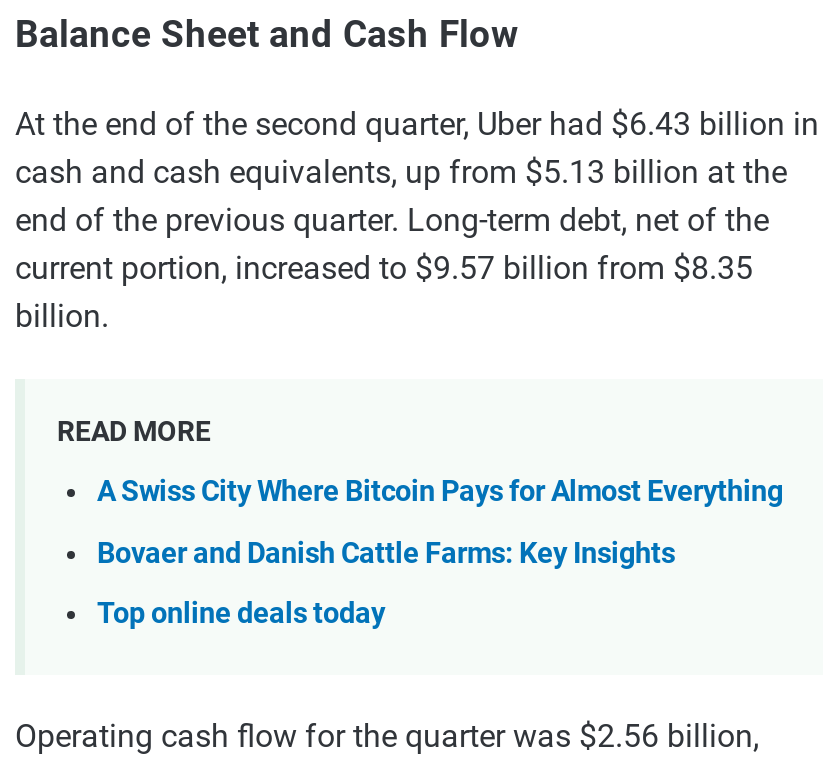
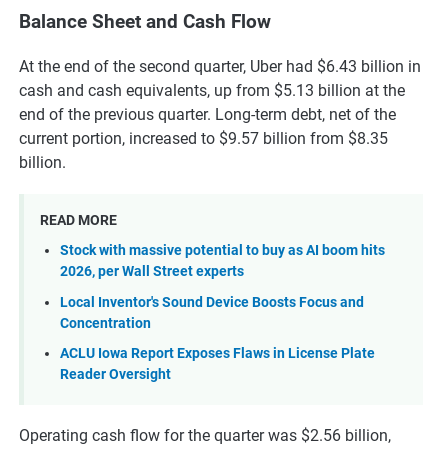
- A Swiss City Where Bitcoin Pays for Almost Everything
+ Stock with massive potential to buy as AI boom hits
+ 2026, per Wall Street experts

- Bovaer and Danish Cattle Farms: Key Insights
+ Local Inventor's Sound Device Boosts Focus and
+ Concentration

- Top online deals today
+ ACLU Iowa Report Exposes Flaws in License Plate
+ Reader Oversight
